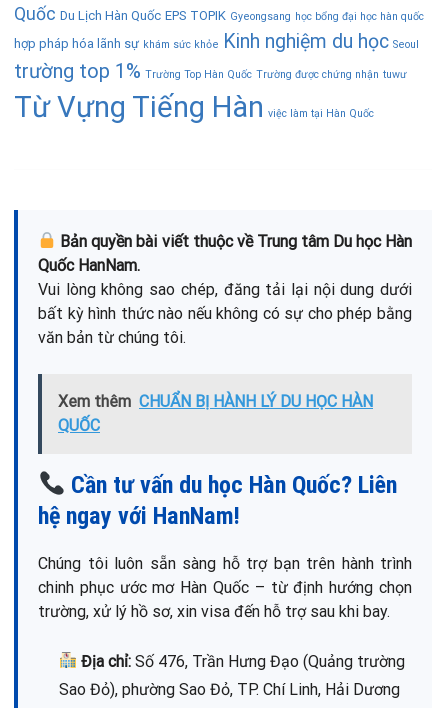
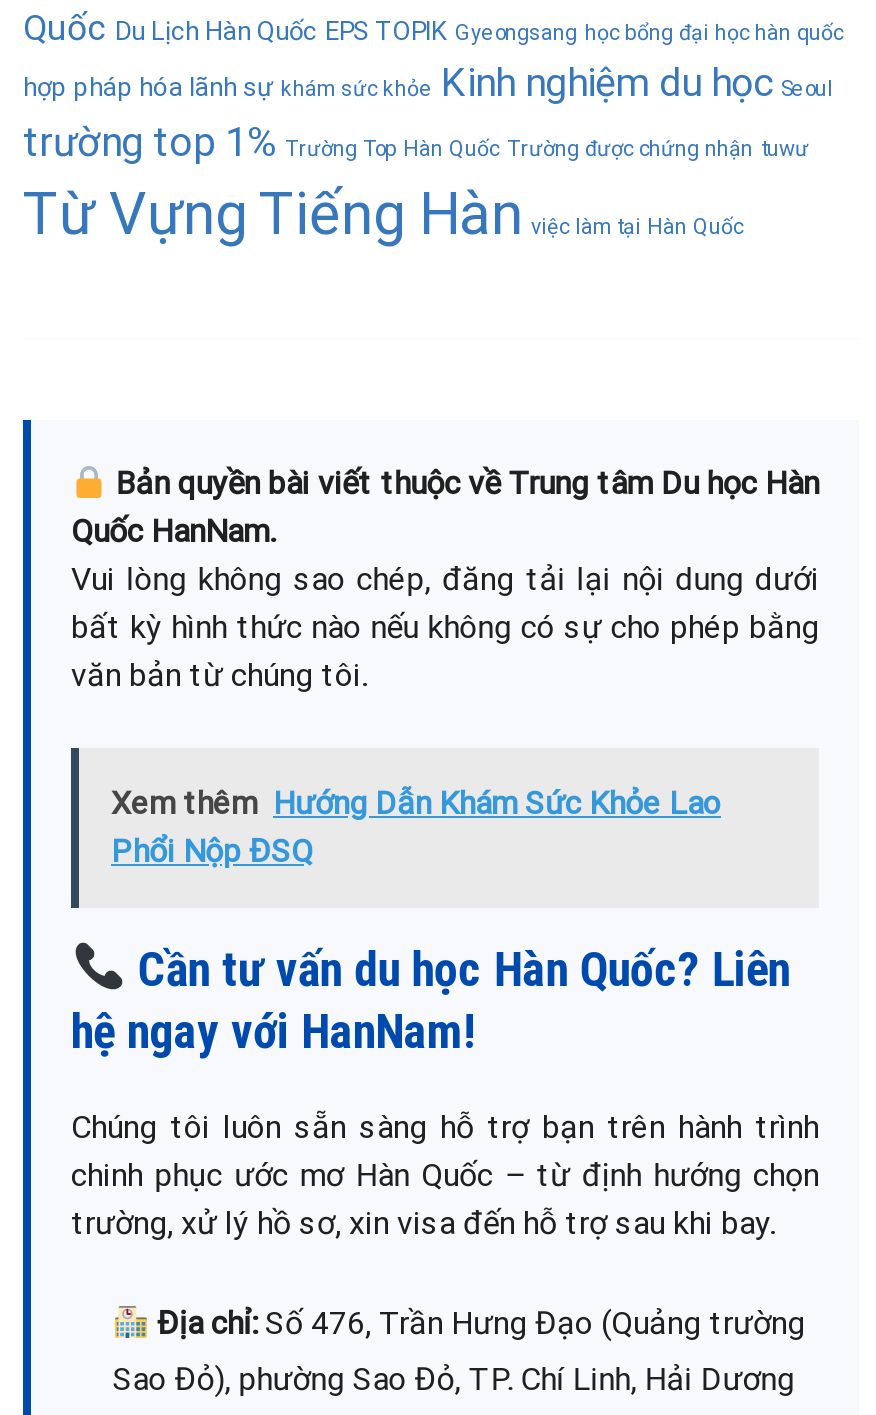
- Xem thêm CHUẨN BỊ HÀNH LÝ DU HỌC HÀN
- QUỐC
+ Xem thêm Hướng Dẫn Khám Sức Khỏe Lao
+ Phổi Nộp ĐSQ
